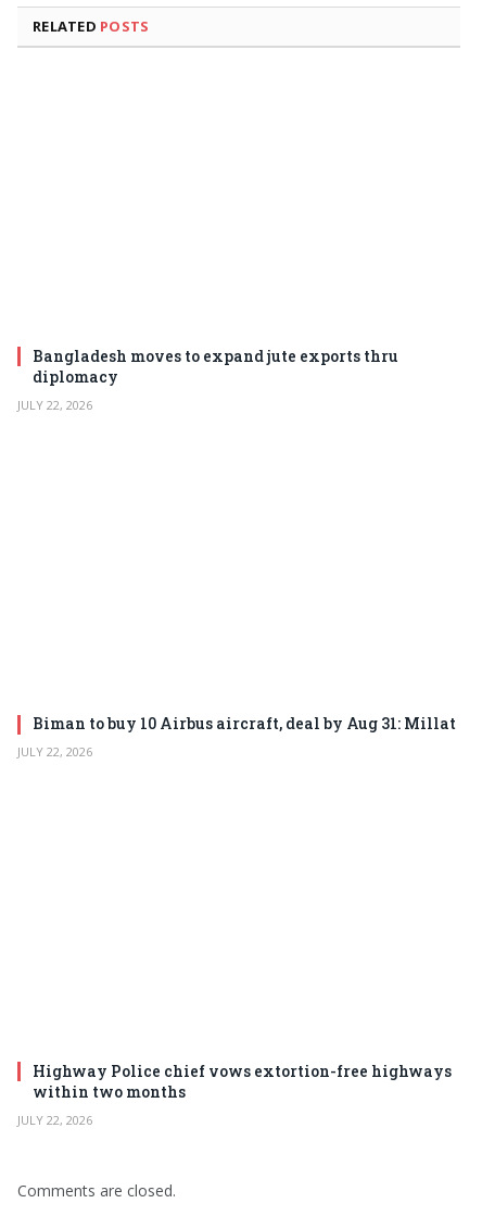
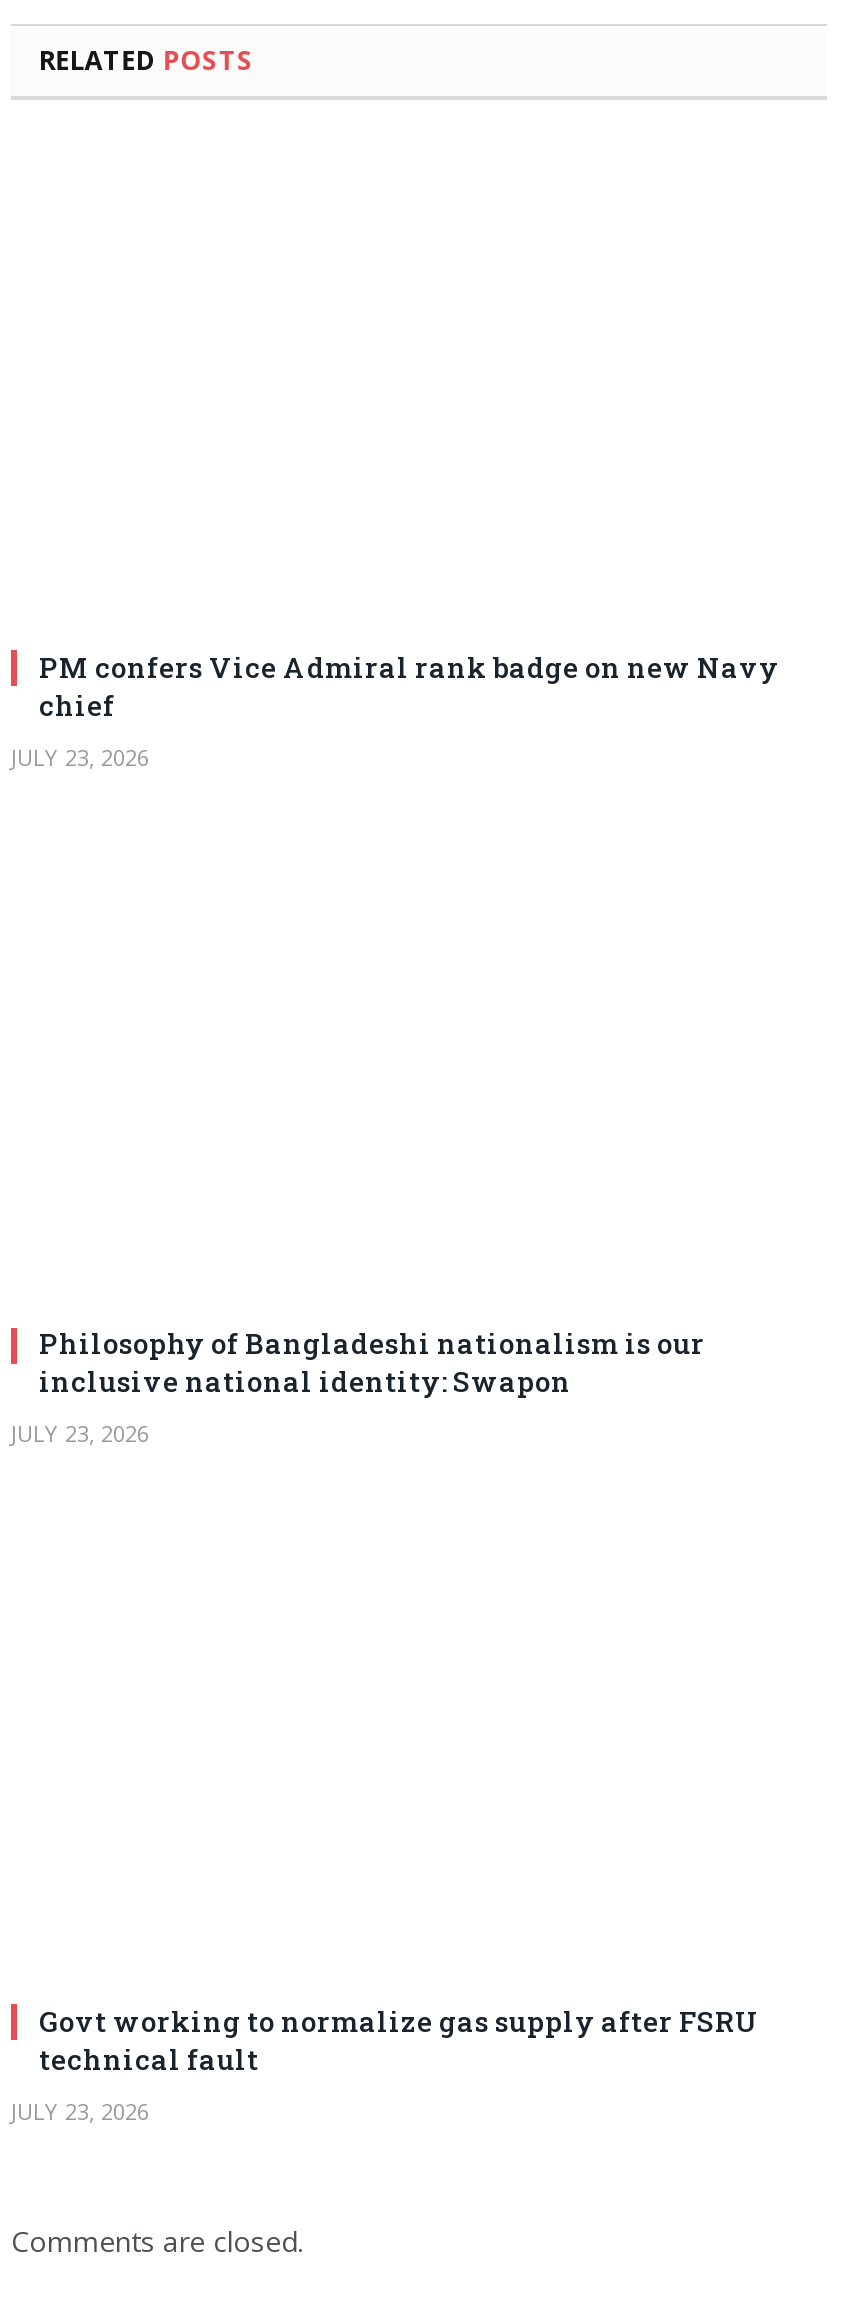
- Bangladesh moves to expand jute exports thru
- diplomacy
+ PM confers Vice Admiral rank badge on new Navy
+ chief

- JULY 22, 2026
+ JULY 23, 2026

- Biman to buy 10 Airbus aircraft, deal by Aug 31: Millat
+ Philosophy of Bangladeshi nationalism is our
+ inclusive national identity: Swapon

- JULY 22, 2026
+ JULY 23, 2026

- Highway Police chief vows extortion-free highways
- within two months
+ Govt working to normalize gas supply after FSRU
+ technical fault

- JULY 22, 2026
+ JULY 23, 2026
